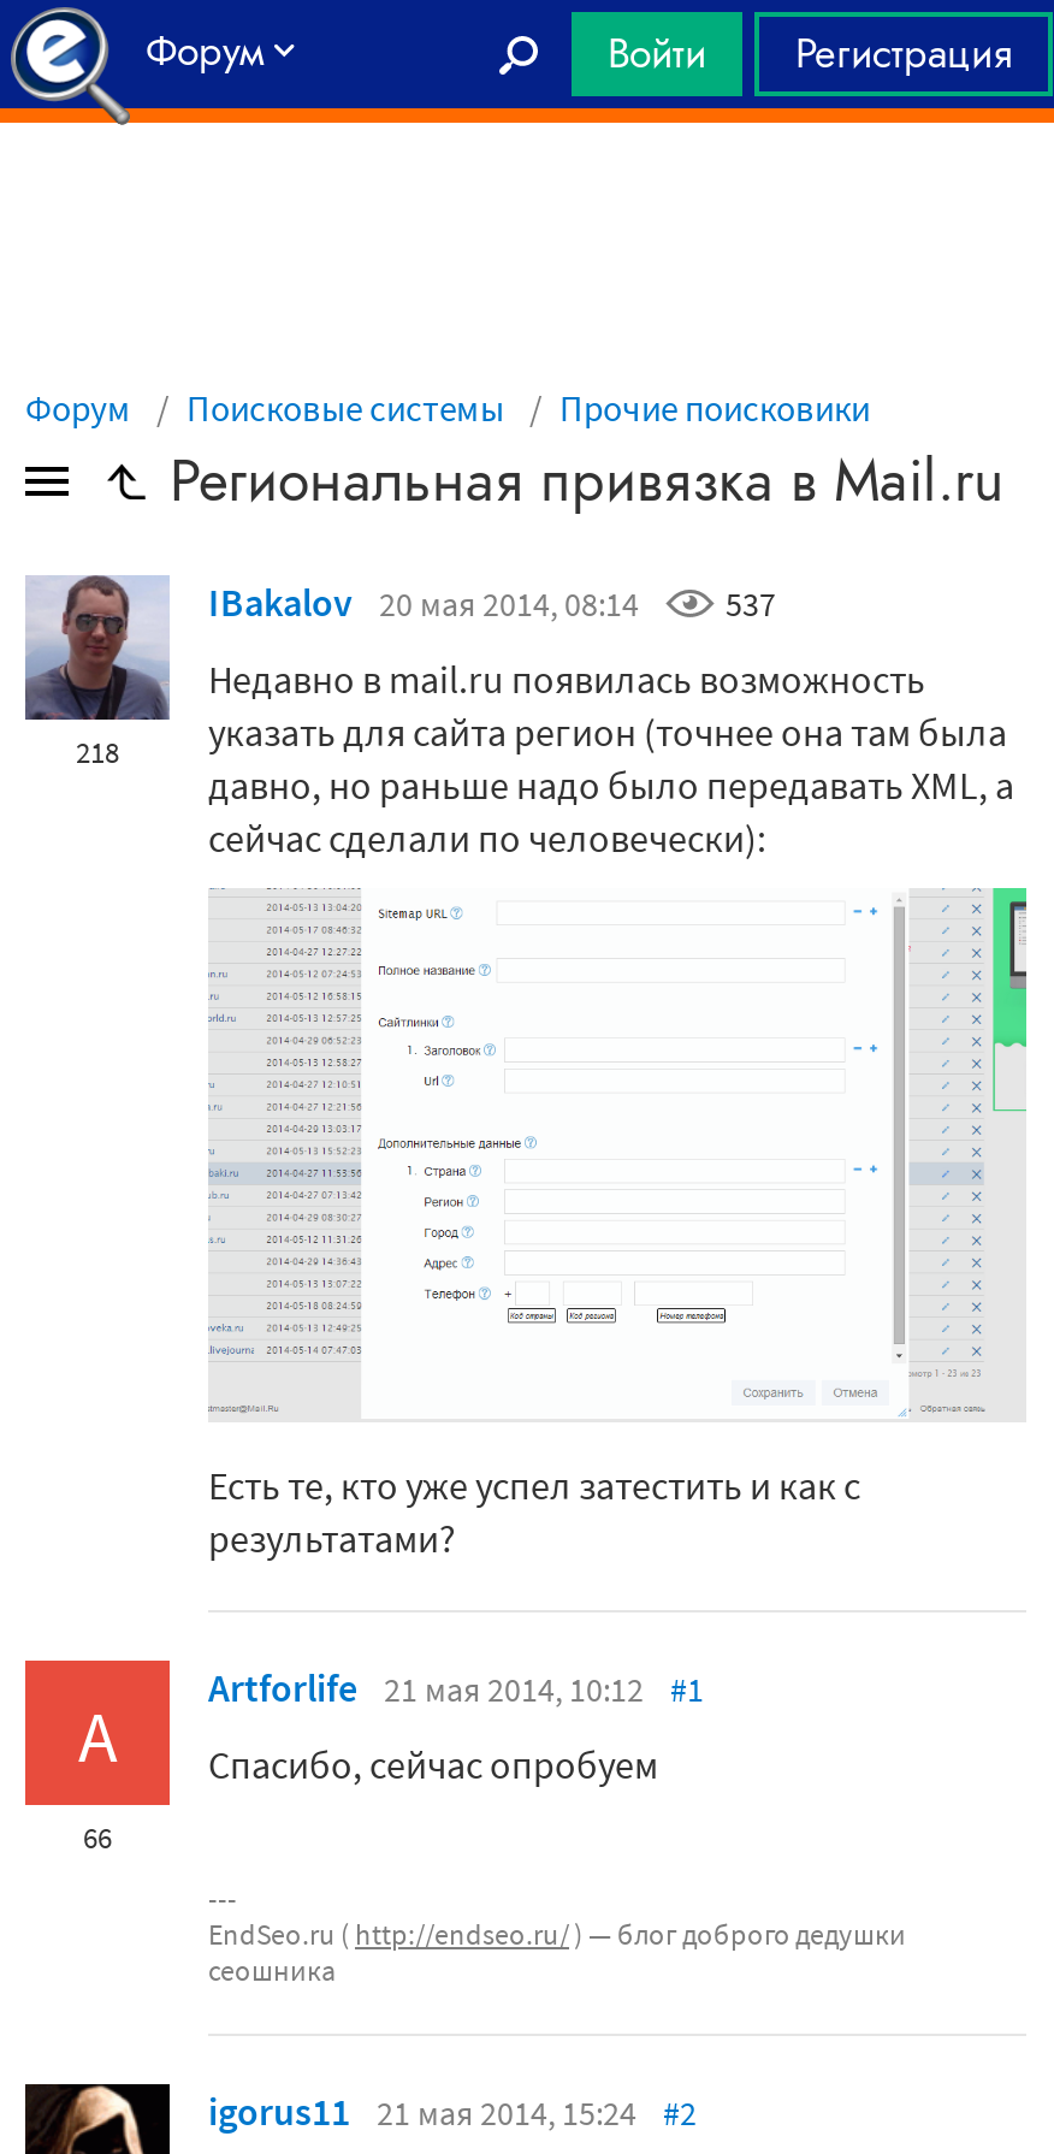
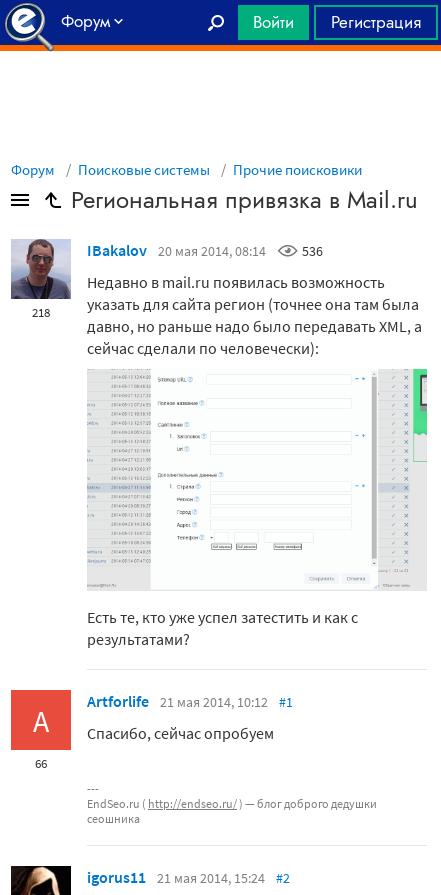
- IBakalov 20 мая 2014, 08:14 537
+ IBakalov 20 мая 2014, 08:14 536
